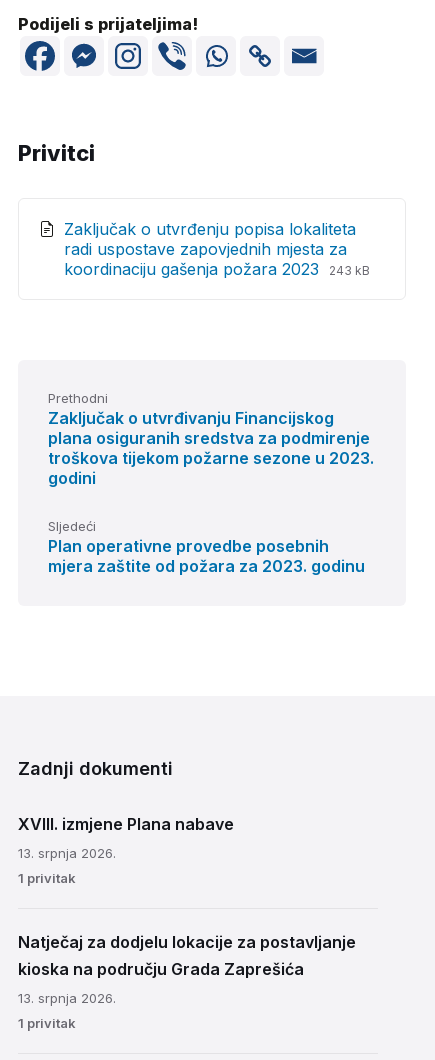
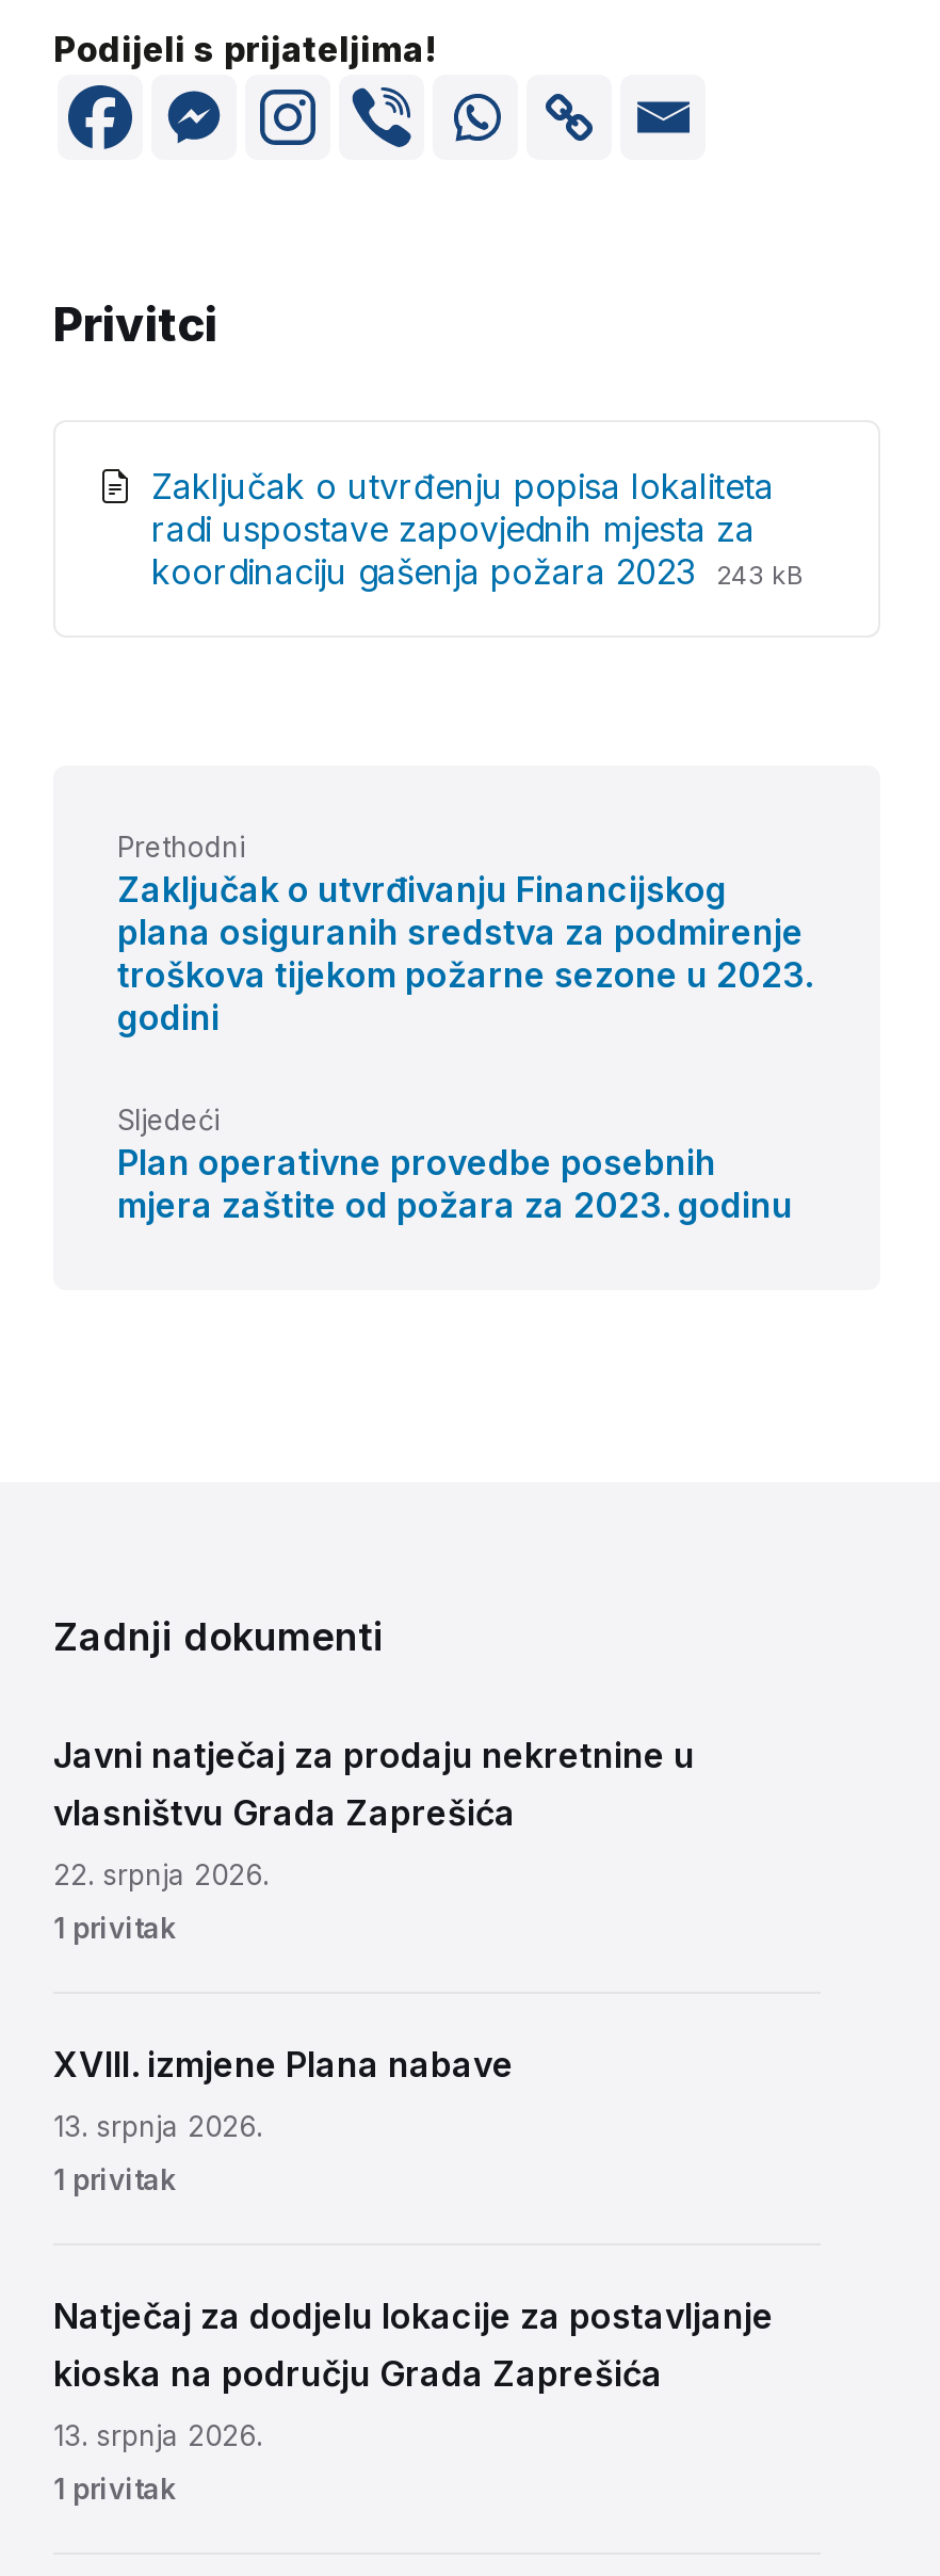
+ Javni natječaj za prodaju nekretnine u
+ vlasništvu Grada Zaprešića
+ 22. srpnja 2026.
+ 1 privitak
